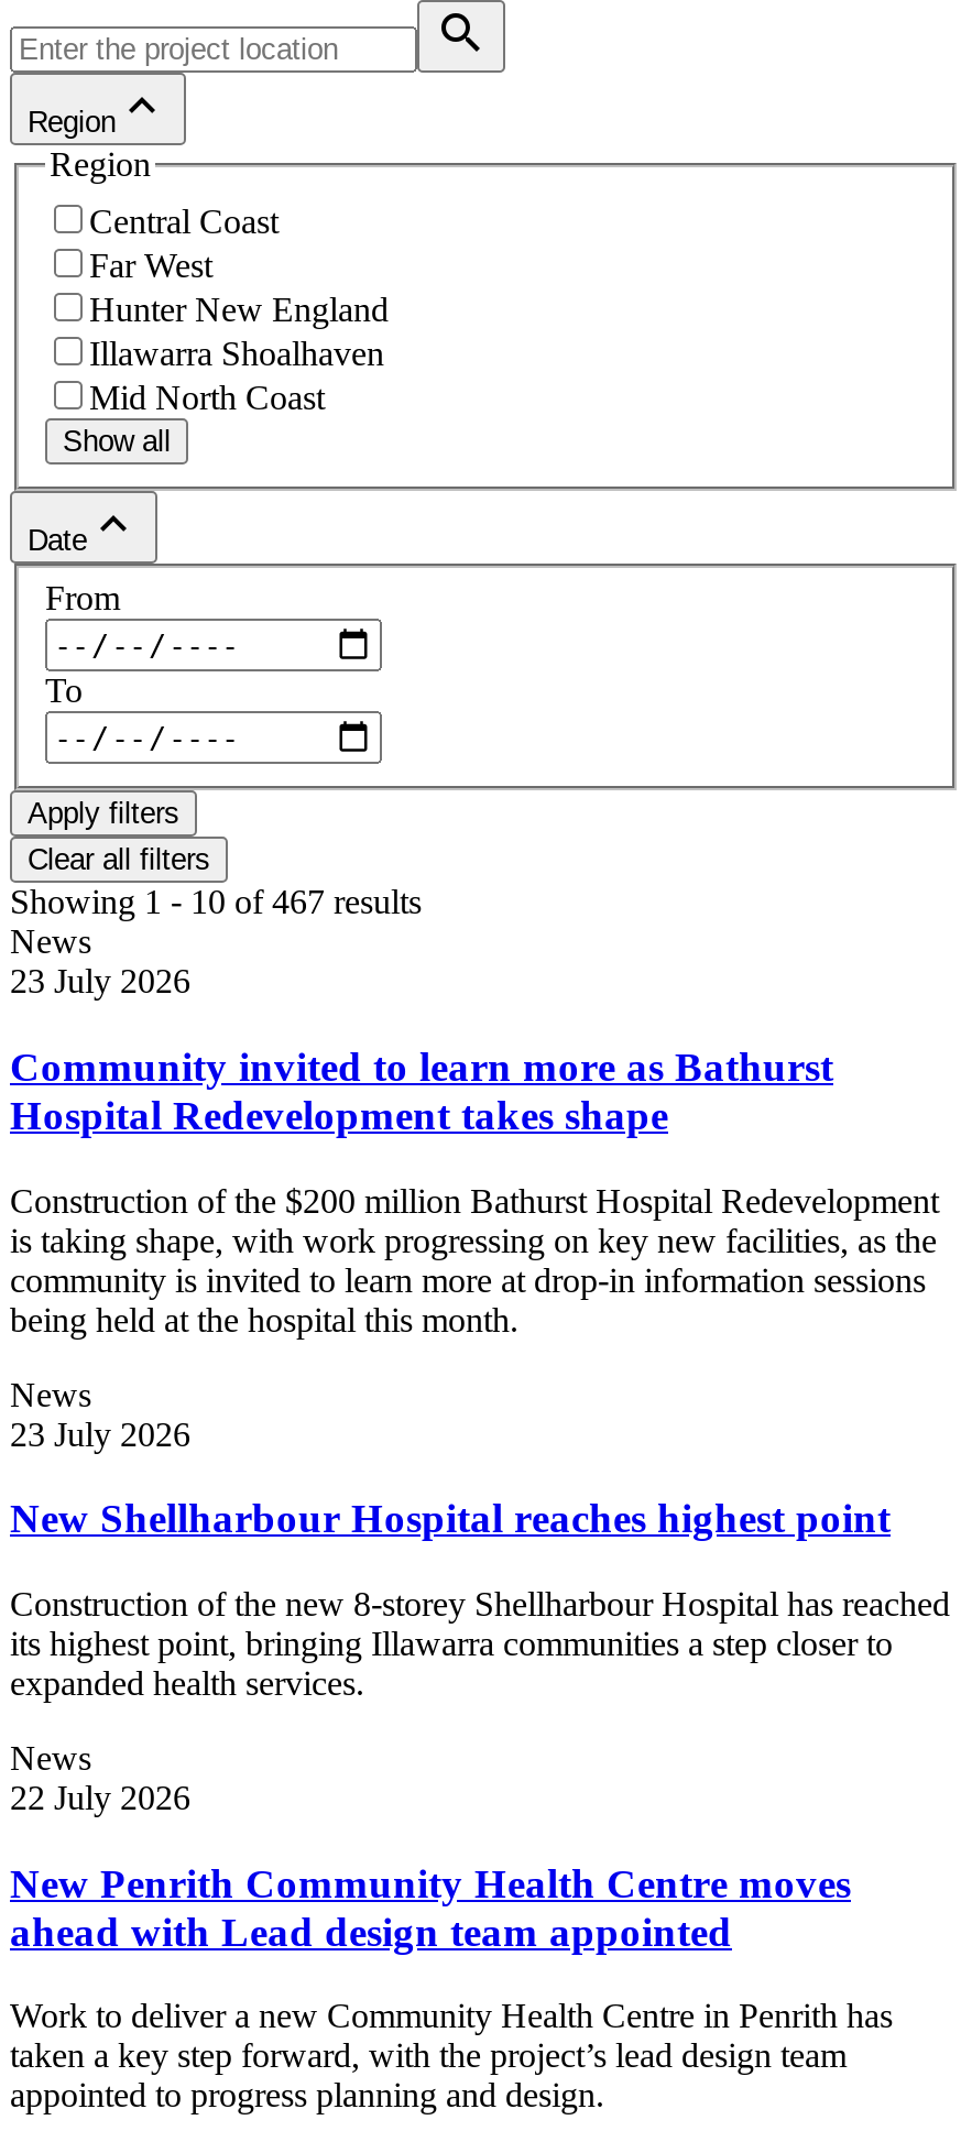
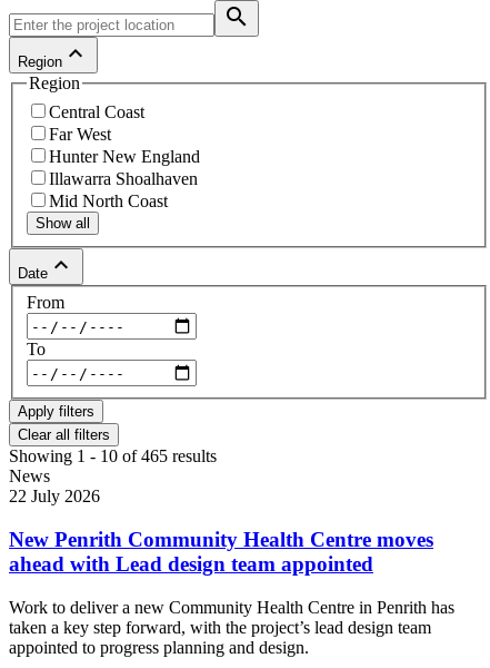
- Showing 1 - 10 of 467 results
- News
- 23 July 2026
- Community invited to learn more as Bathurst
- Hospital Redevelopment takes shape
- Construction of the $200 million Bathurst Hospital Redevelopment
- is taking shape, with work progressing on key new facilities, as the
- community is invited to learn more at drop-in information sessions
- being held at the hospital this month.
- News
- 23 July 2026
- New Shellharbour Hospital reaches highest point
- Construction of the new 8-storey Shellharbour Hospital has reached
- its highest point, bringing Illawarra communities a step closer to
- expanded health services.
+ Showing 1 - 10 of 465 results
